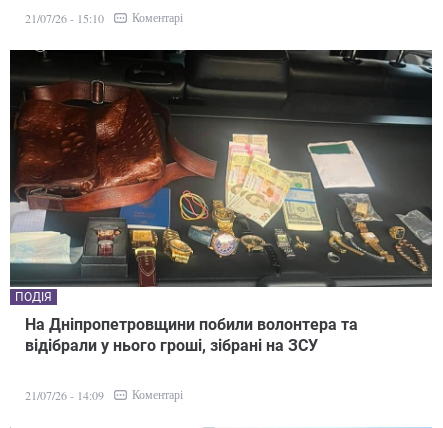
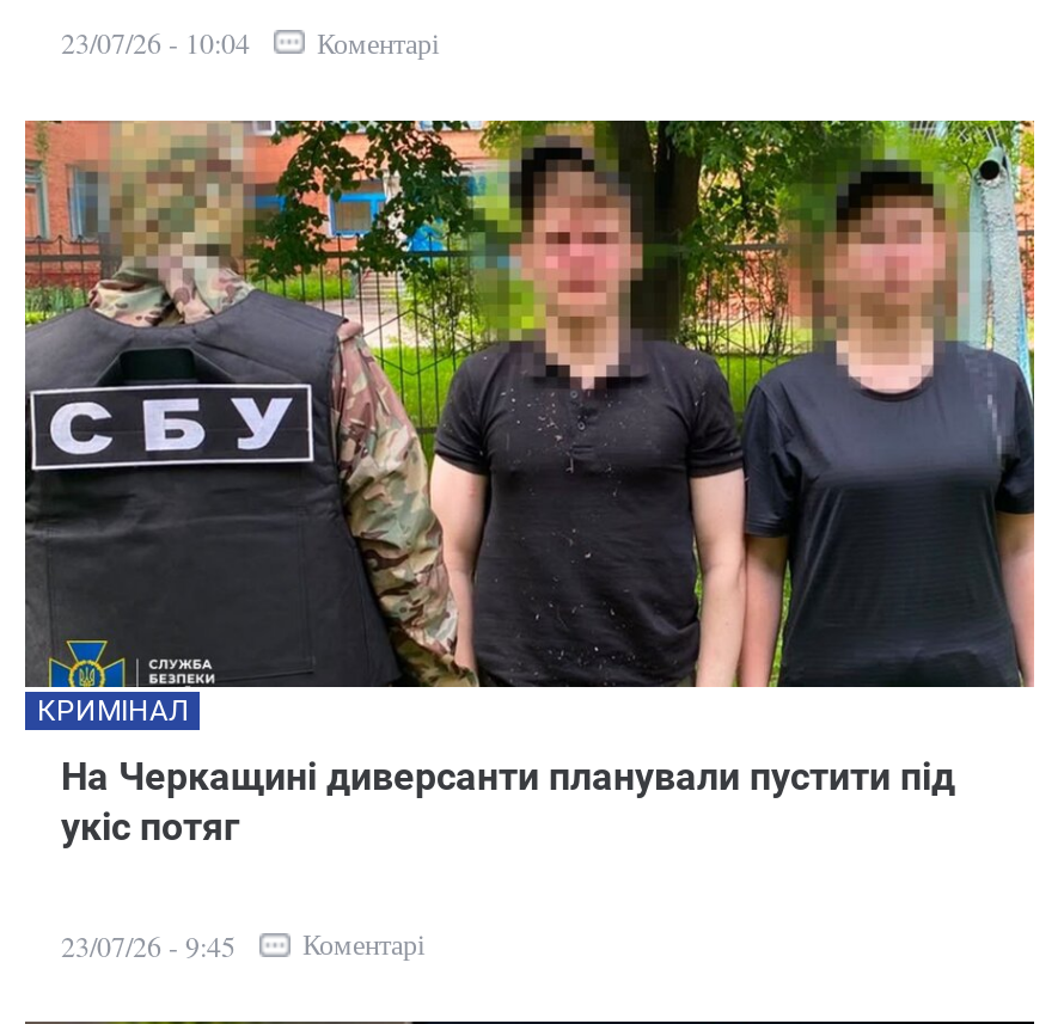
- 21/07/26 - 15:10 Коментарі
+ 23/07/26 - 10:04 Коментарі

- [image]
- ПОДІЯ
+ [image]
+ КРИМІНАЛ

- На Дніпропетровщини побили волонтера та
- відібрали у нього гроші, зібрані на ЗСУ
+ На Черкащині диверсанти планували пустити під
+ укіс потяг

- 21/07/26 - 14:09 Коментарі
+ 23/07/26 - 9:45 Коментарі
